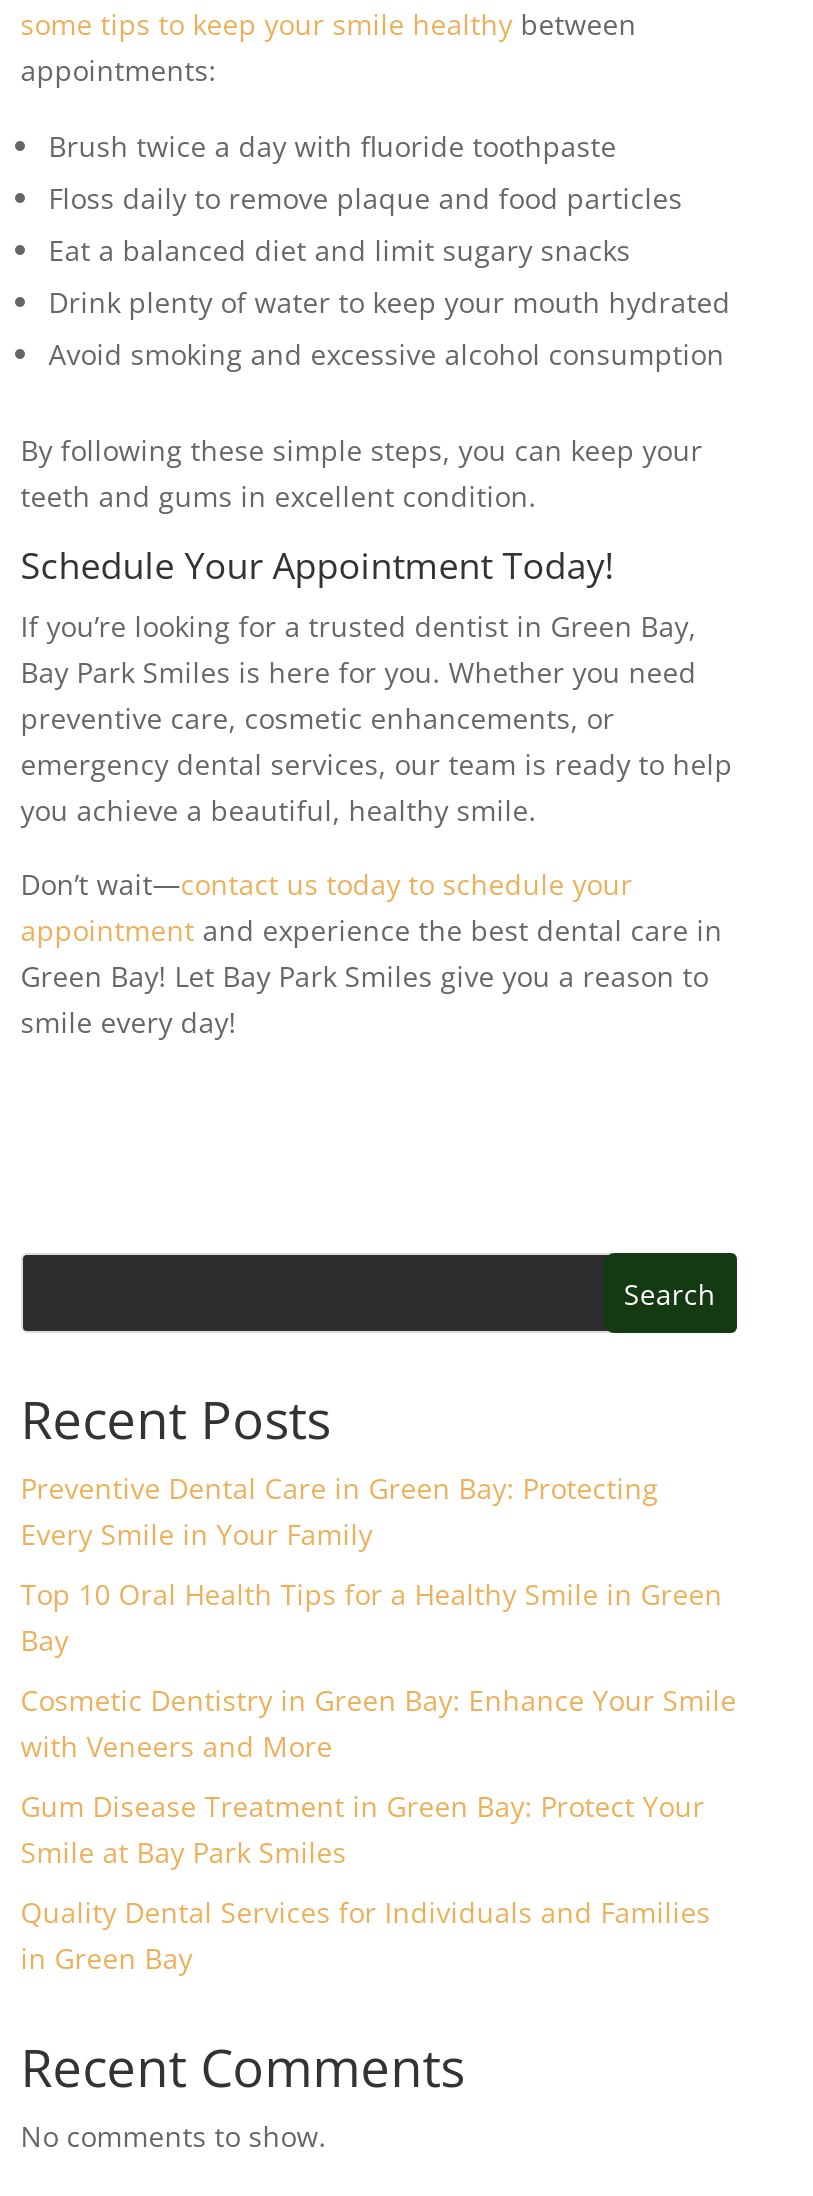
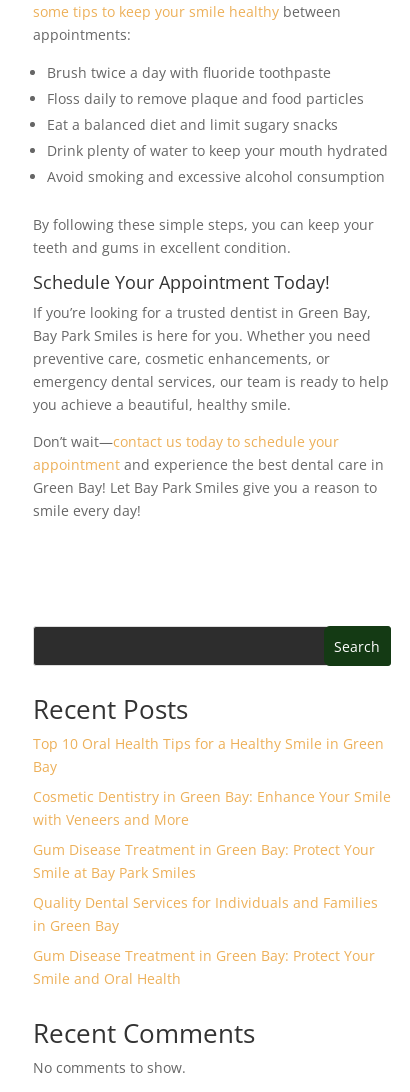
- Preventive Dental Care in Green Bay: Protecting
- Every Smile in Your Family

moved up: Top 10 Oral Health Tips for a Healthy Smile in Green | Bay | Cosmetic Dentistry in Green Bay: Enhance Your Smile | with Veneers and More | Gum Disease Treatment in Green Bay: Protect Your | Smile at Bay Park Smiles | Quality Dental Services for Individuals and Families | in Green Bay

+ Gum Disease Treatment in Green Bay: Protect Your
+ Smile and Oral Health
